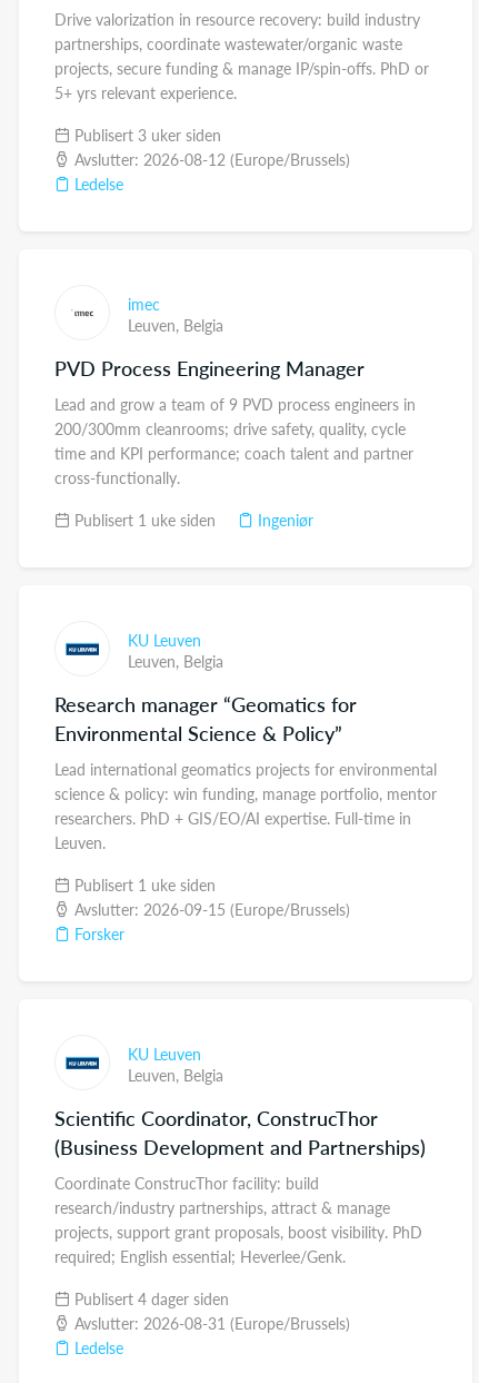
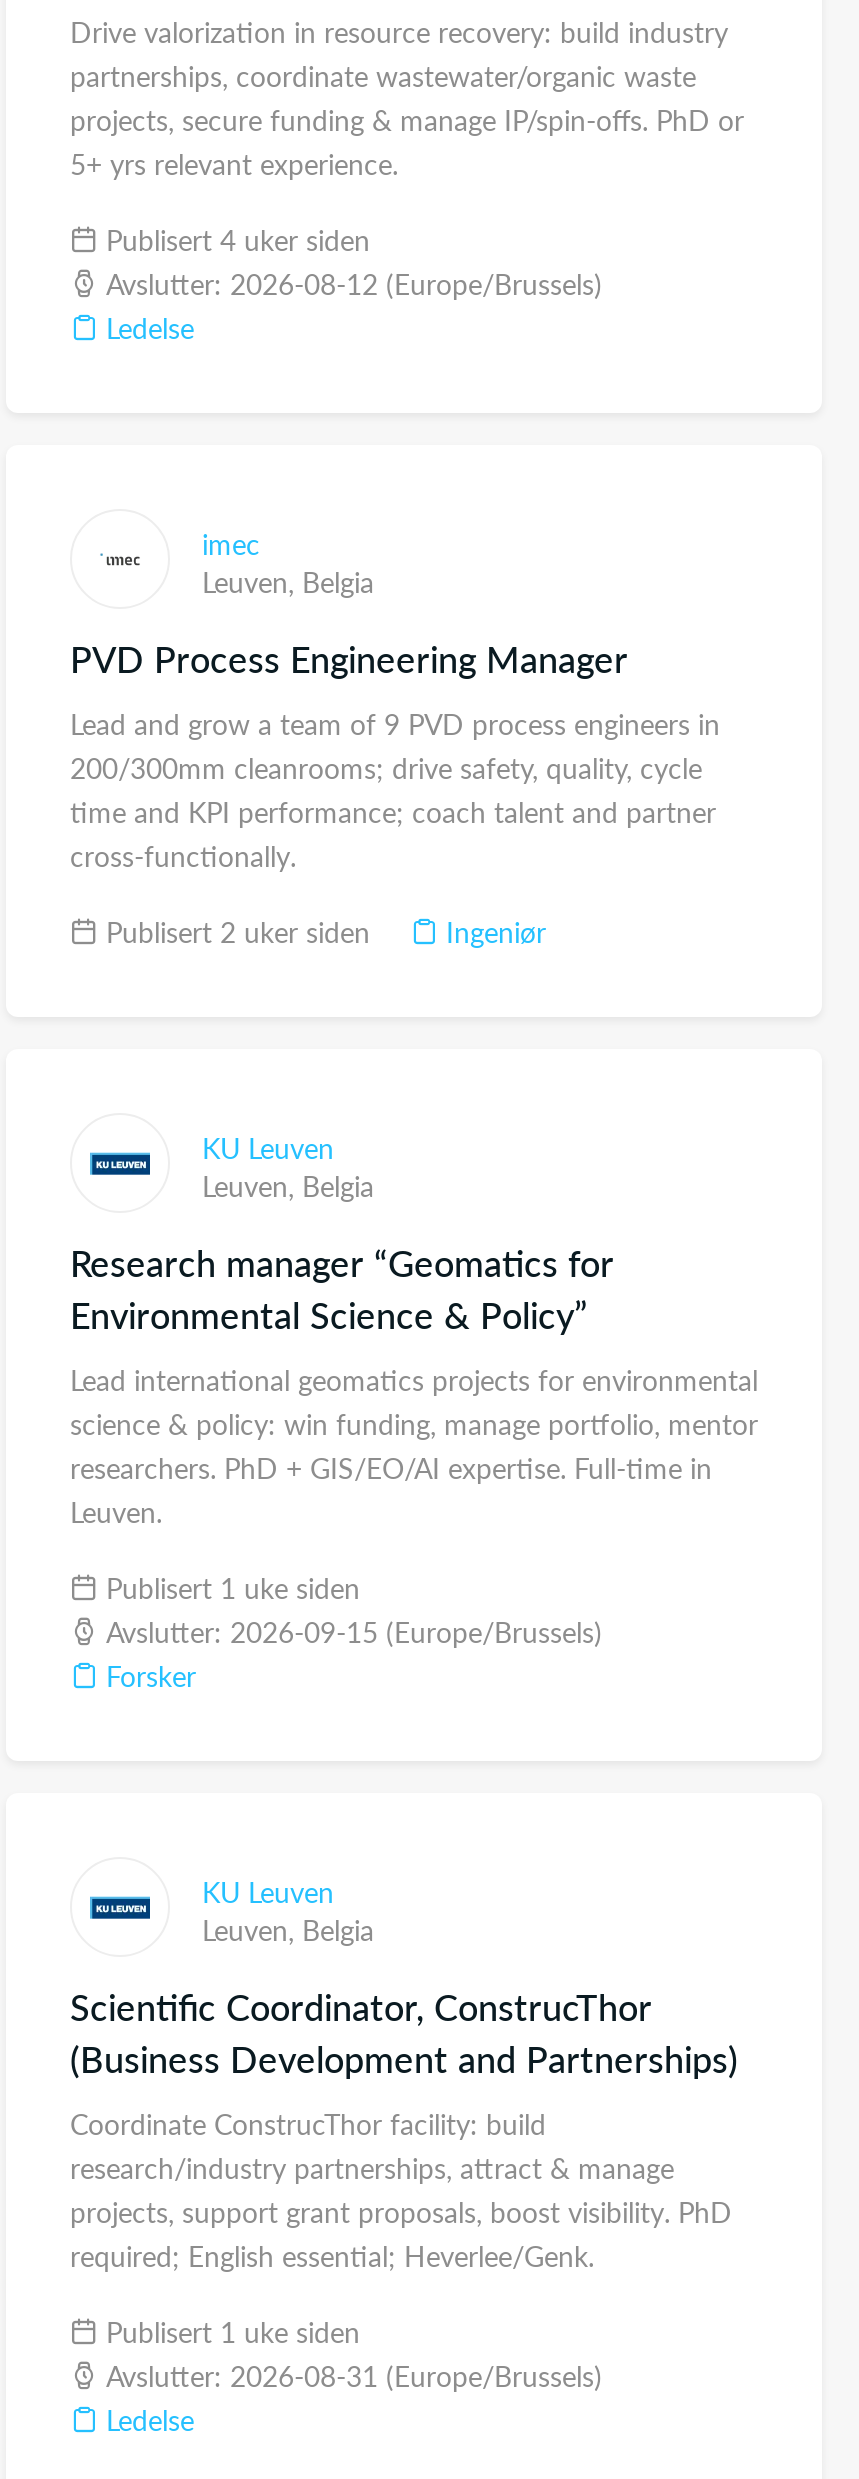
- Publisert 3 uker siden
+ Publisert 4 uker siden

- Publisert 1 uke siden
+ Publisert 2 uker siden

- Publisert 4 dager siden
+ Publisert 1 uke siden
